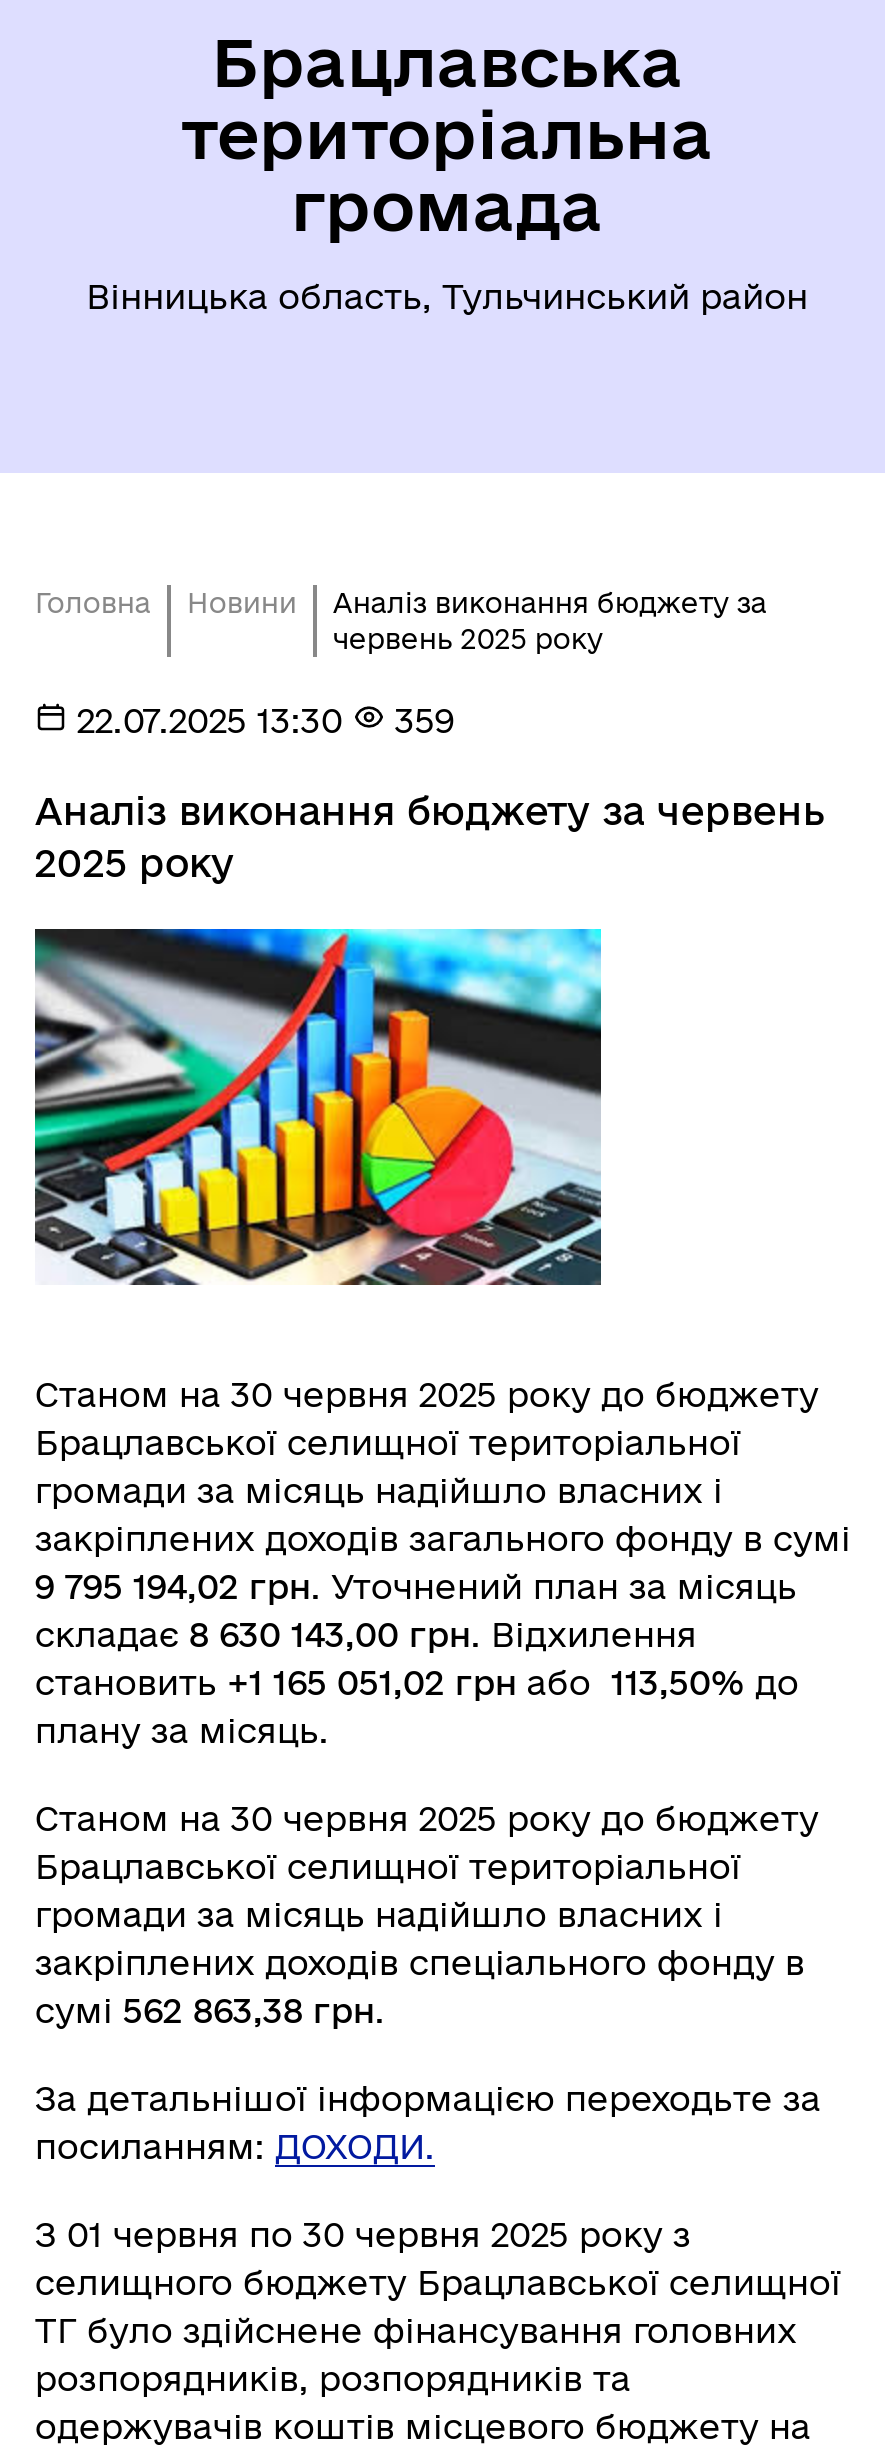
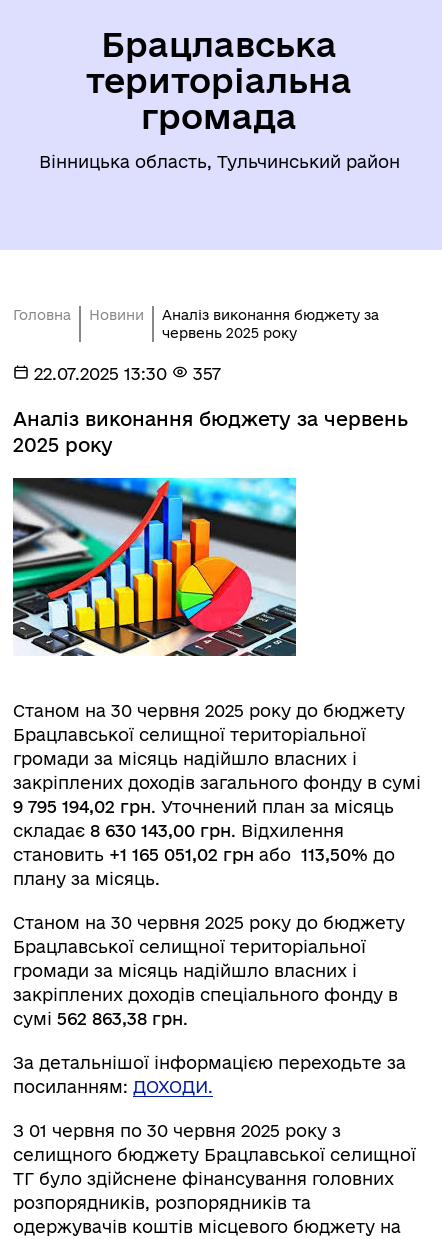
- 22.07.2025 13:30 359
+ 22.07.2025 13:30 357
